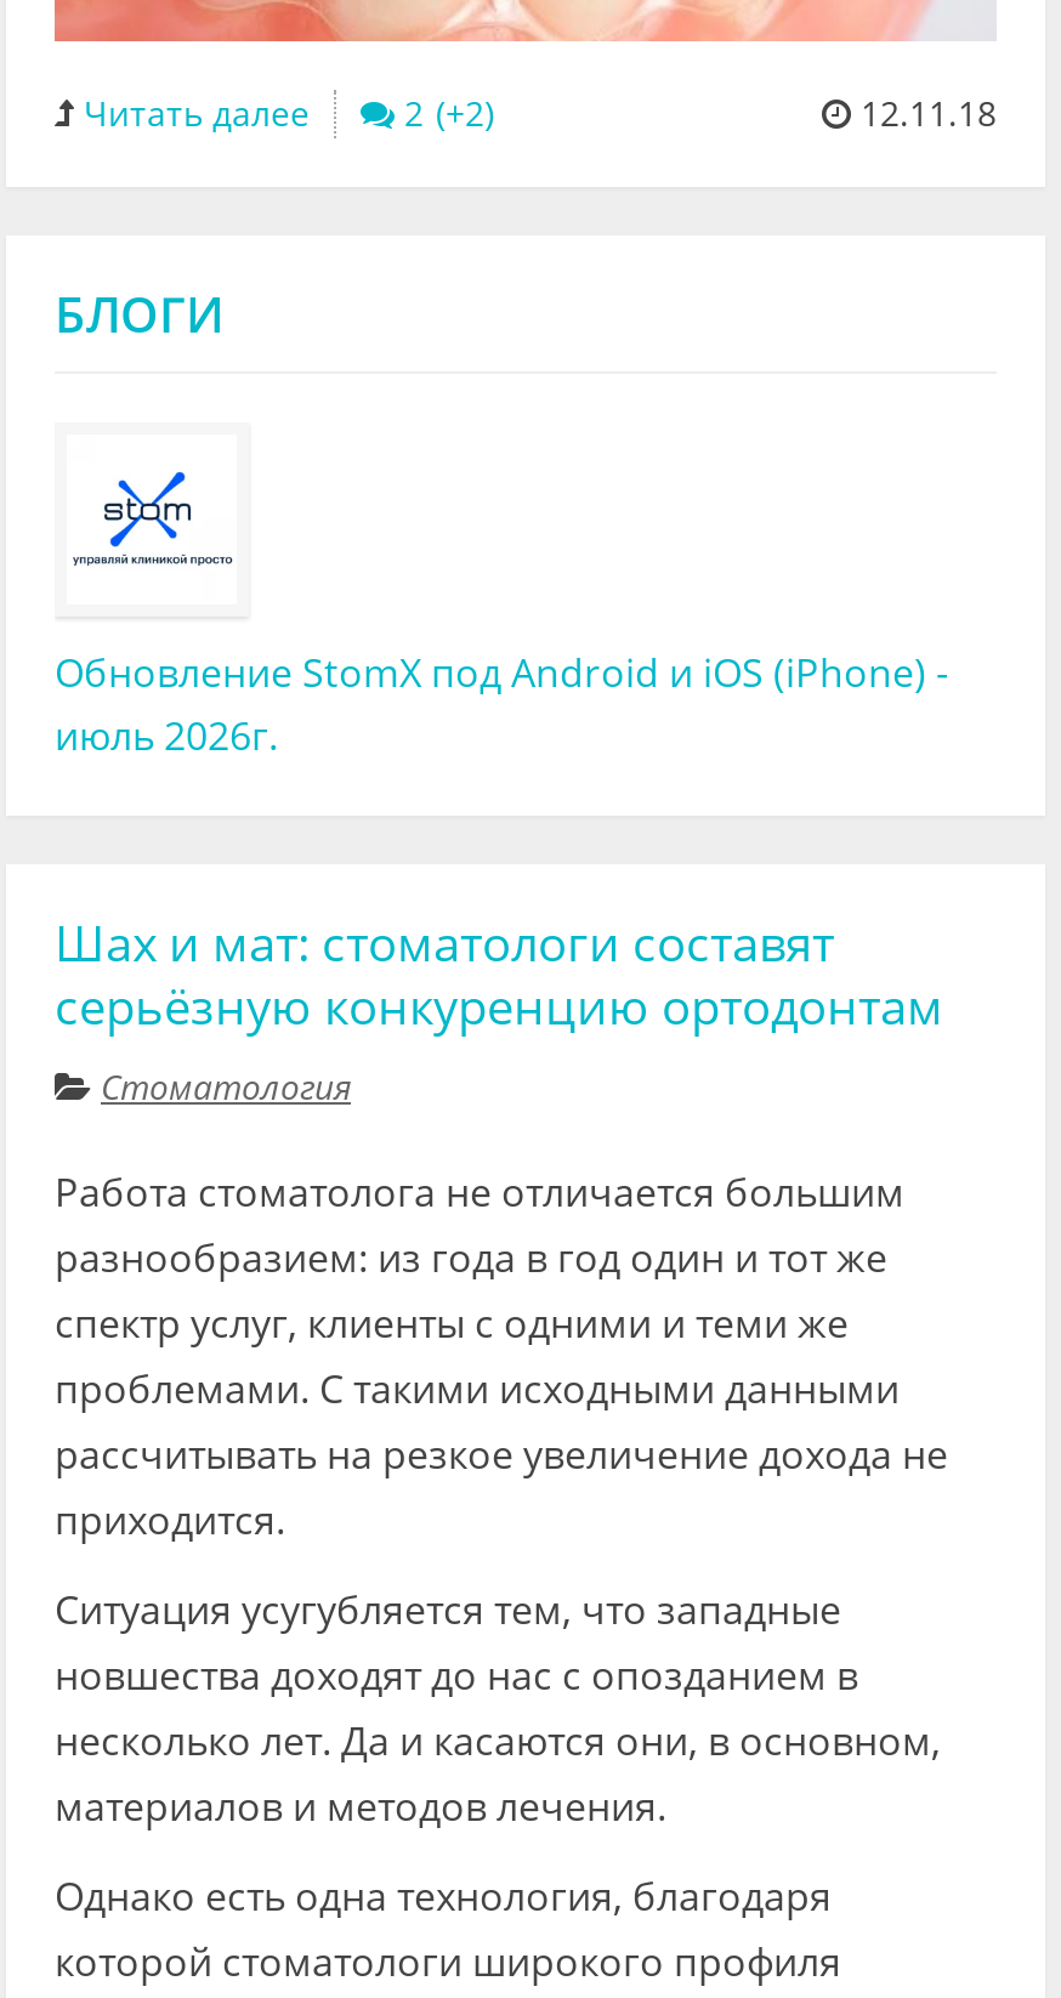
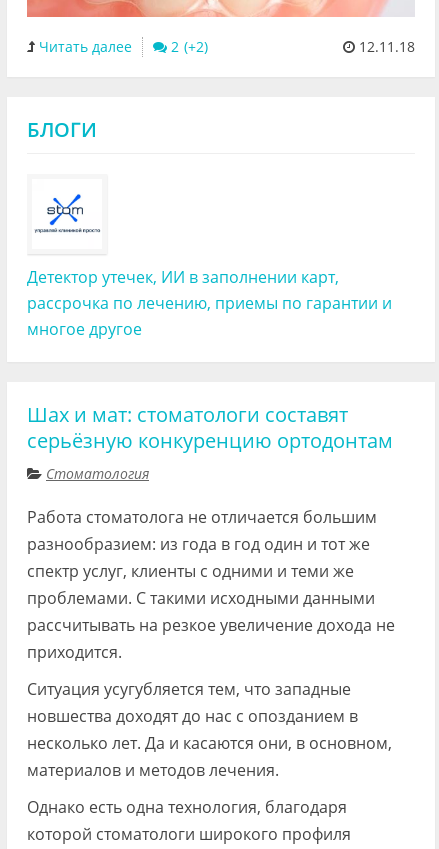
- Обновление StomX под Android и iOS (iPhone) -
- июль 2026г.
+ Детектор утечек, ИИ в заполнении карт,
+ рассрочка по лечению, приемы по гарантии и
+ многое другое
